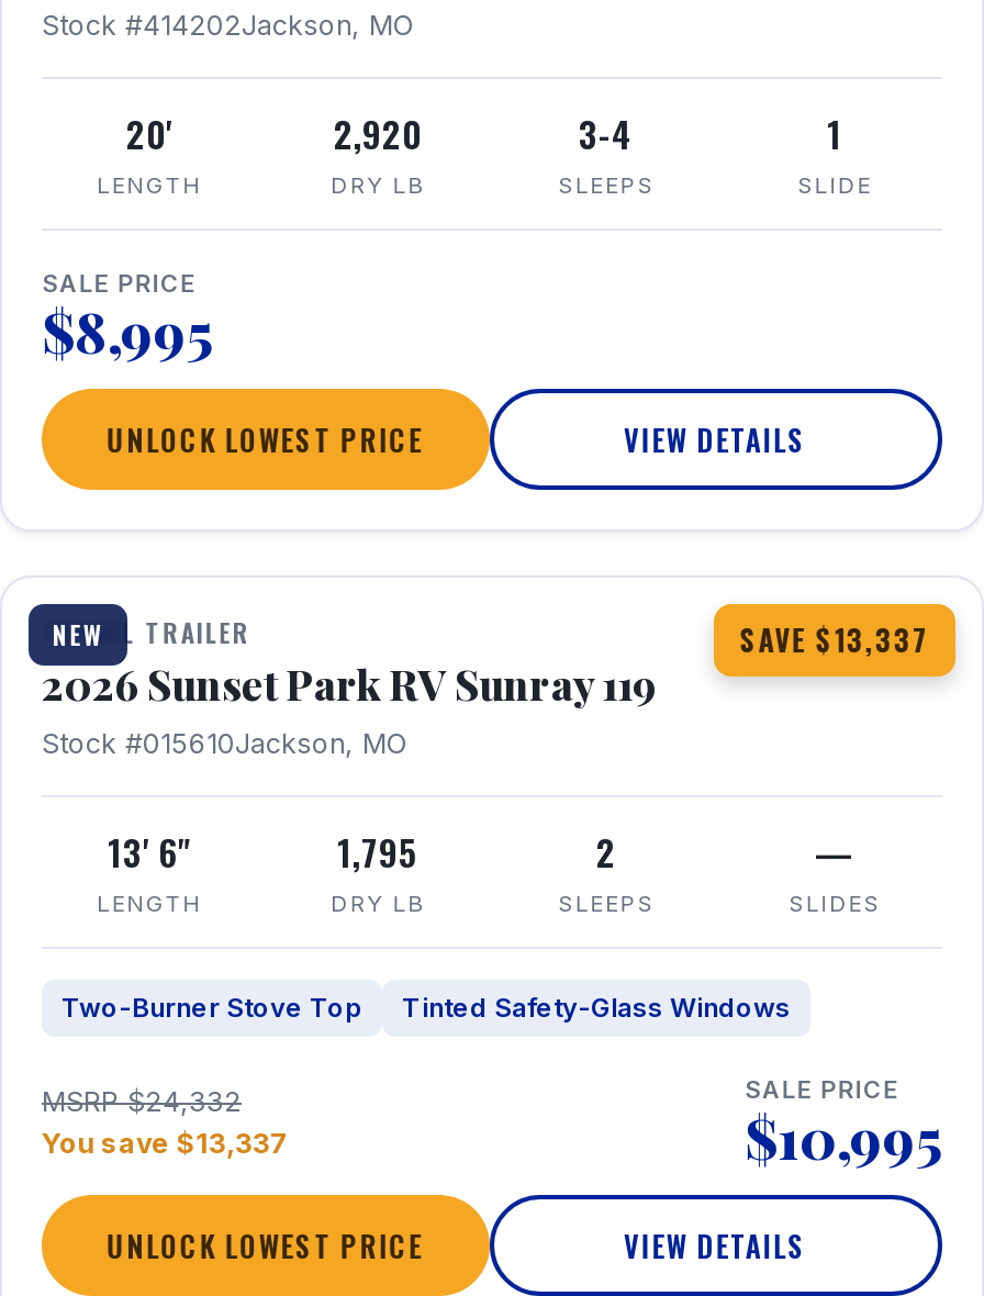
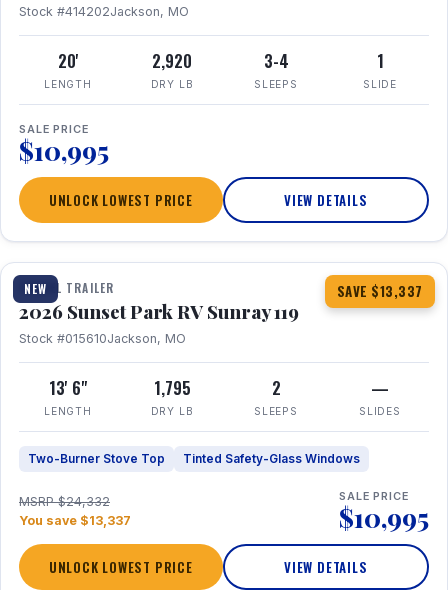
- $8,995
+ $10,995
